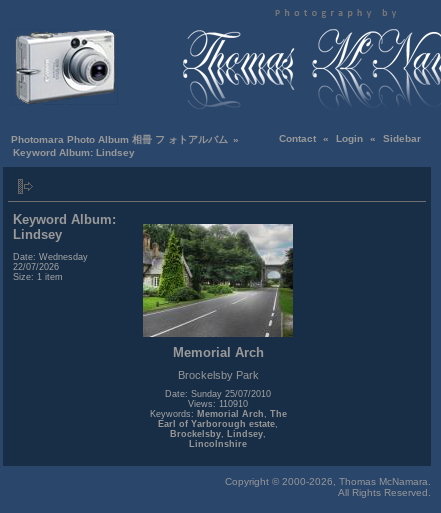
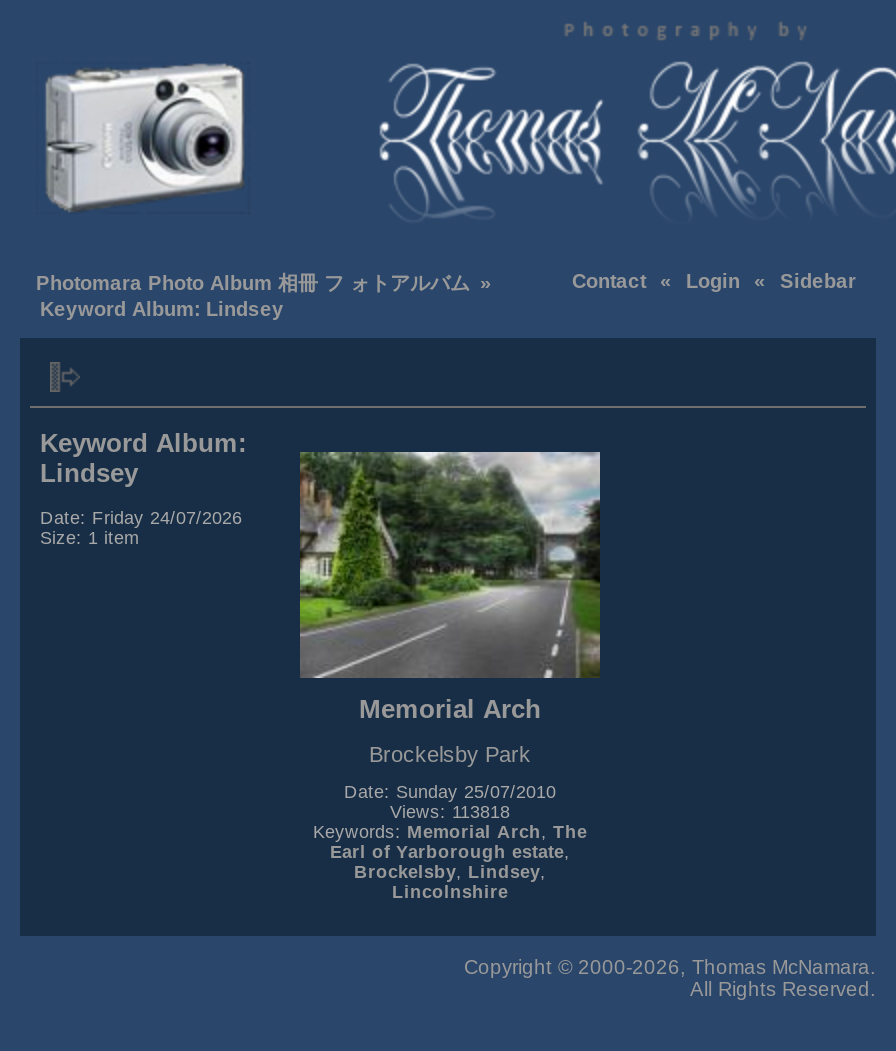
- Date: Wednesday
- 22/07/2026
+ Date: Friday 24/07/2026

- Views: 110910
+ Views: 113818
